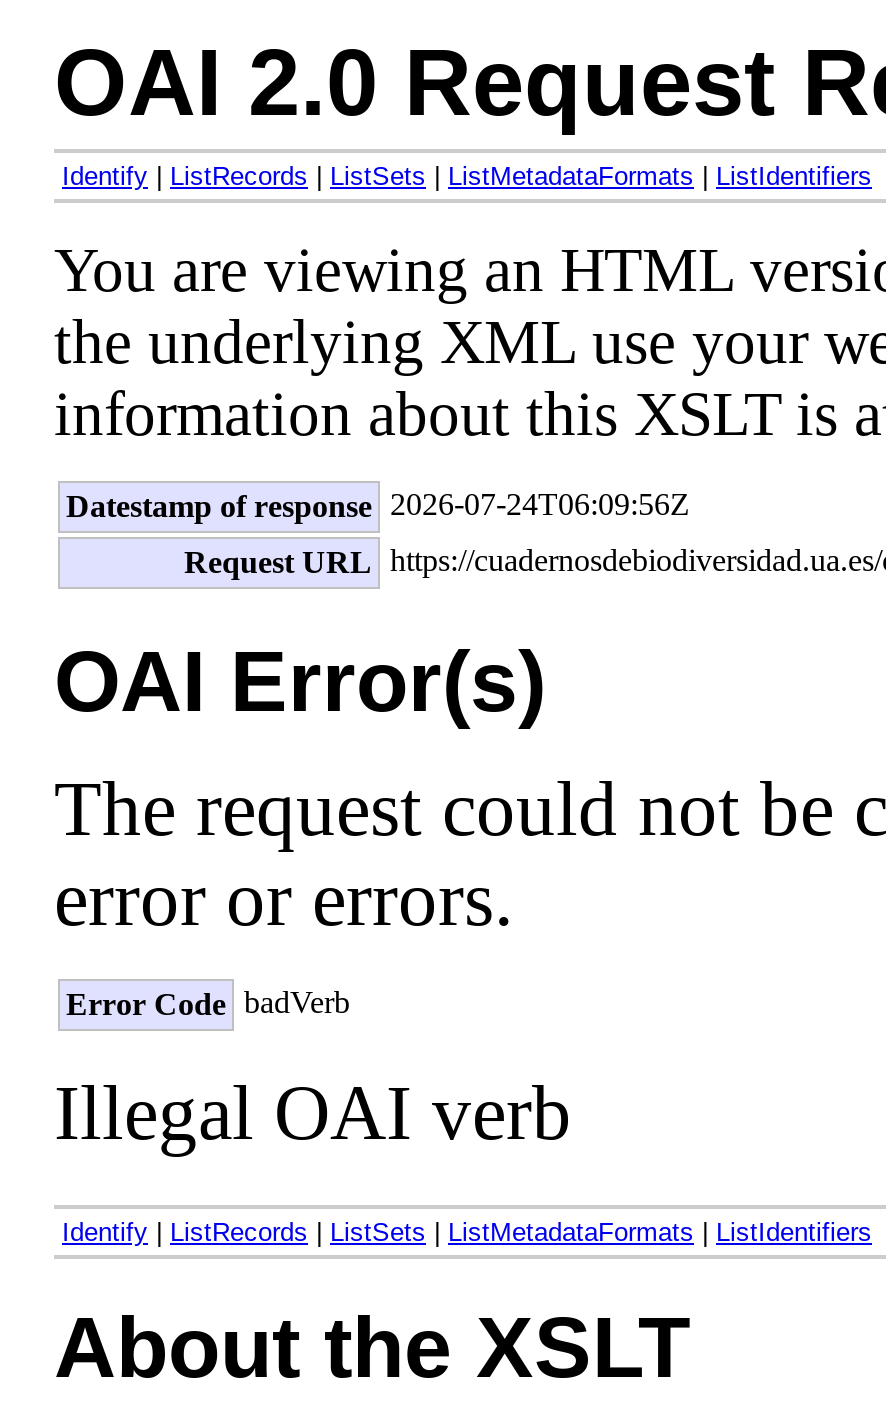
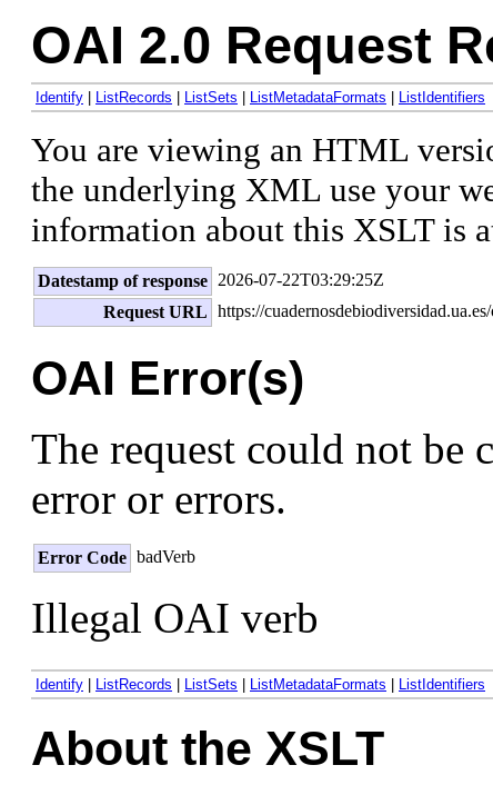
- Datestamp of response 2026-07-24T06:09:56Z
+ Datestamp of response 2026-07-22T03:29:25Z
